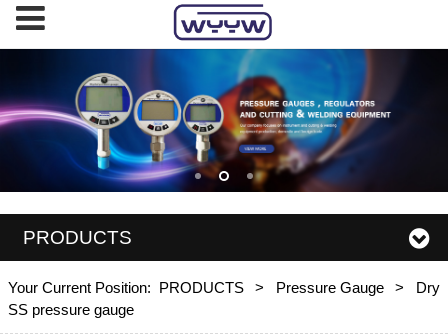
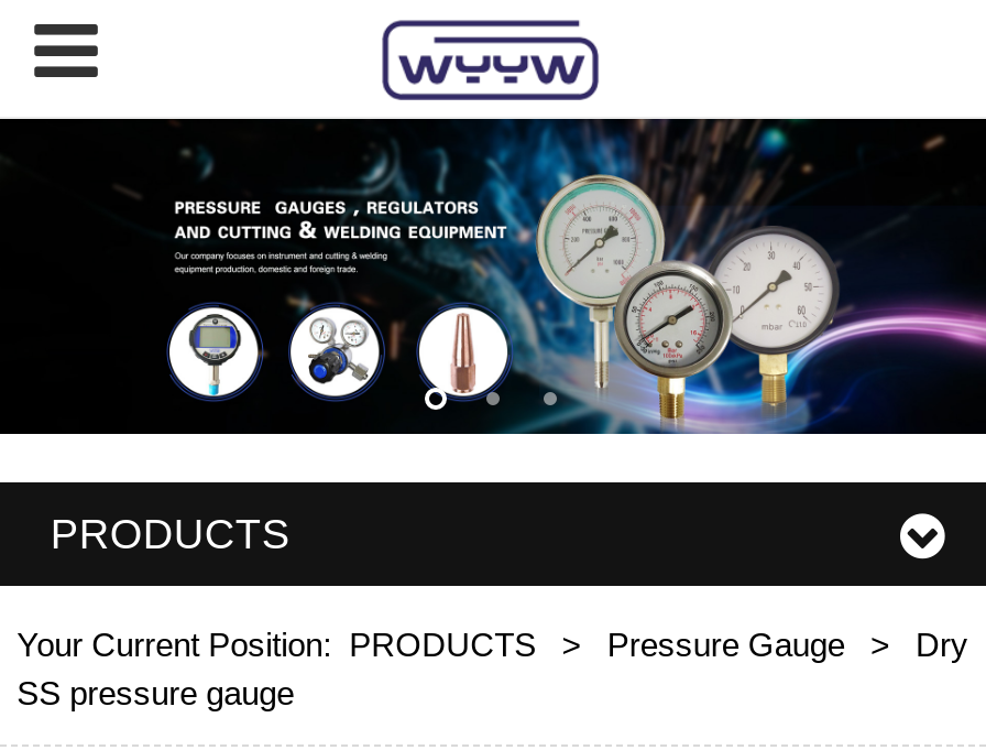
- [image]
+ [image]
